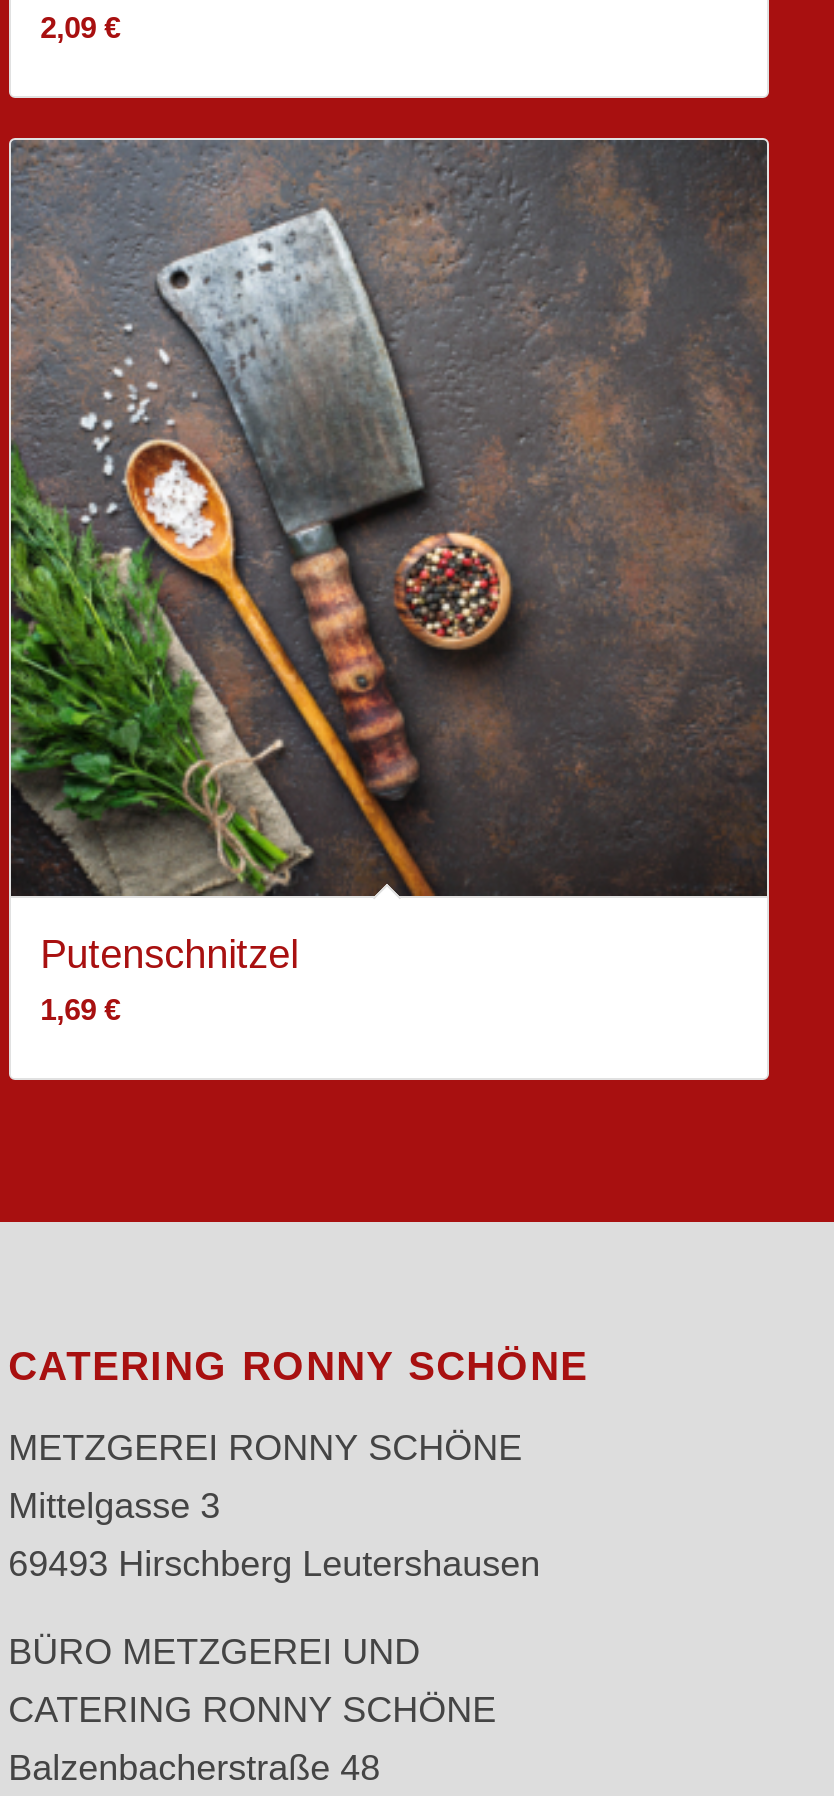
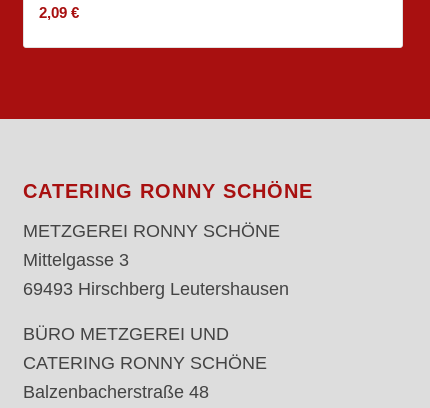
- [image]
- Putenschnitzel
- 1,69 €
